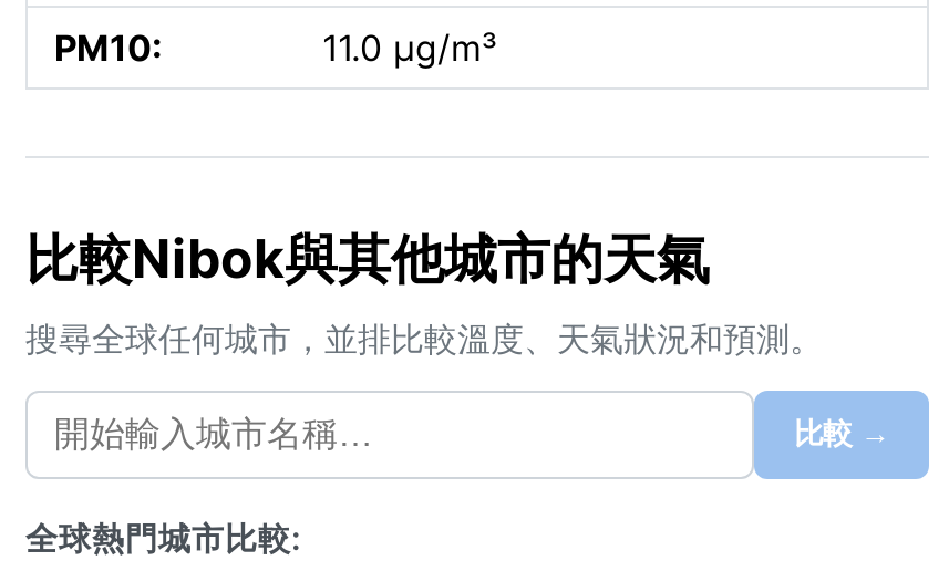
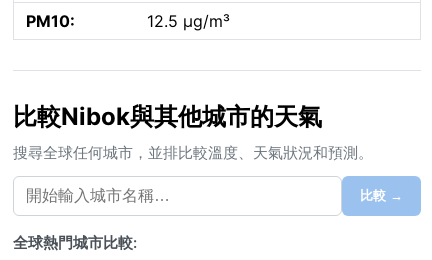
- 11.0 µg/m³
+ 12.5 µg/m³
